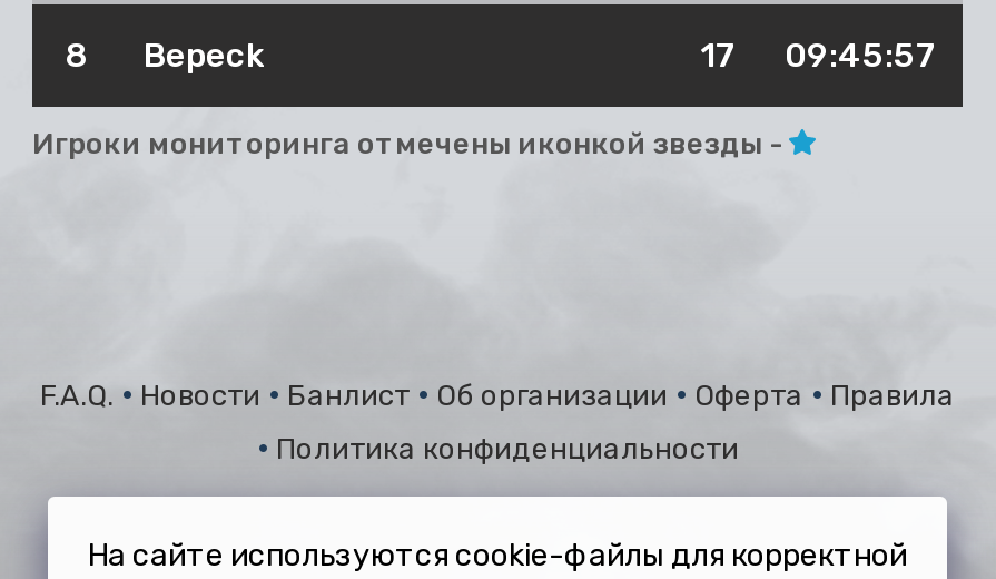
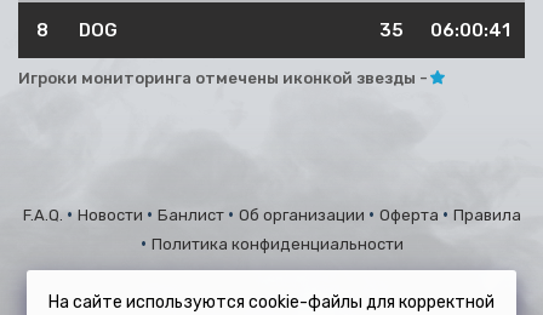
- Bepeck
- 17
- 09:45:57
+ DOG
+ 35
+ 06:00:41
